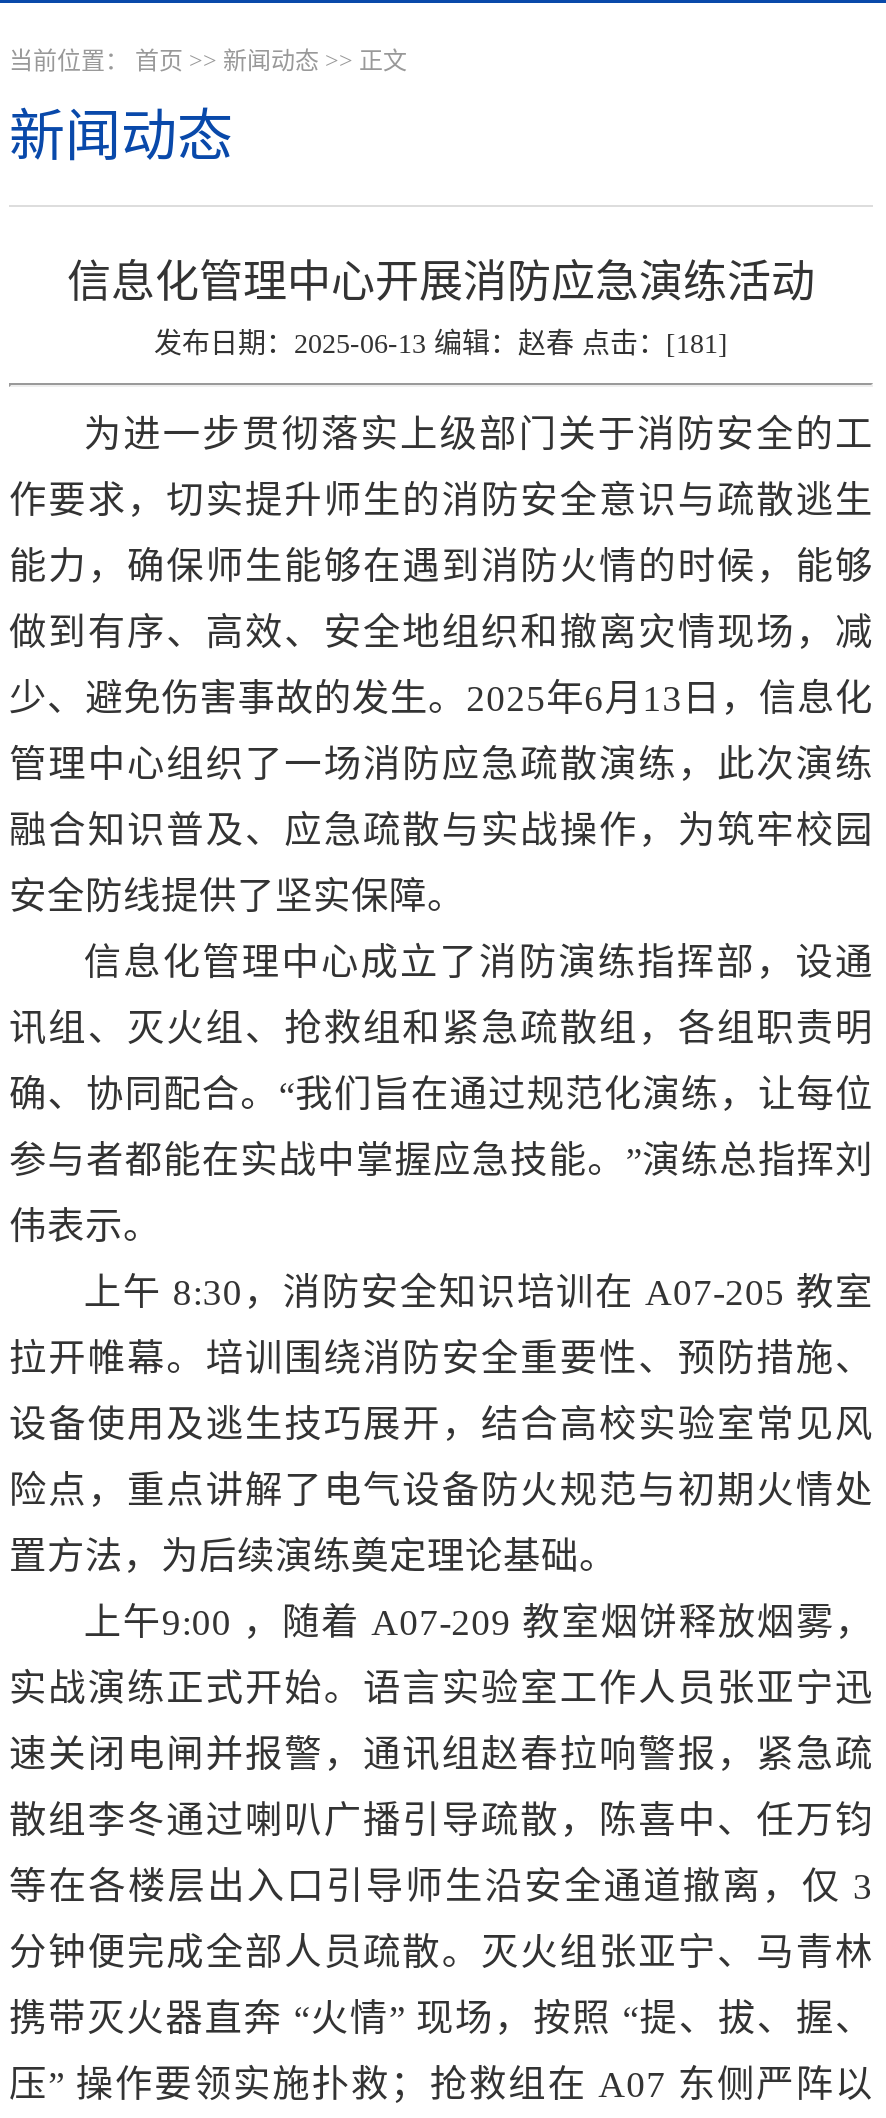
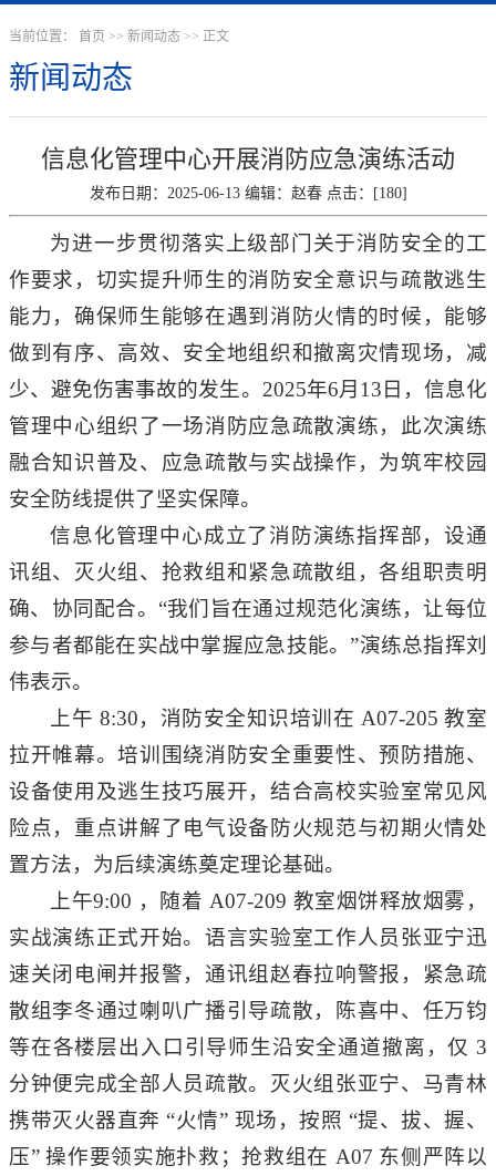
- 发布日期：2025-06-13 编辑：赵春 点击：[181]
+ 发布日期：2025-06-13 编辑：赵春 点击：[180]
